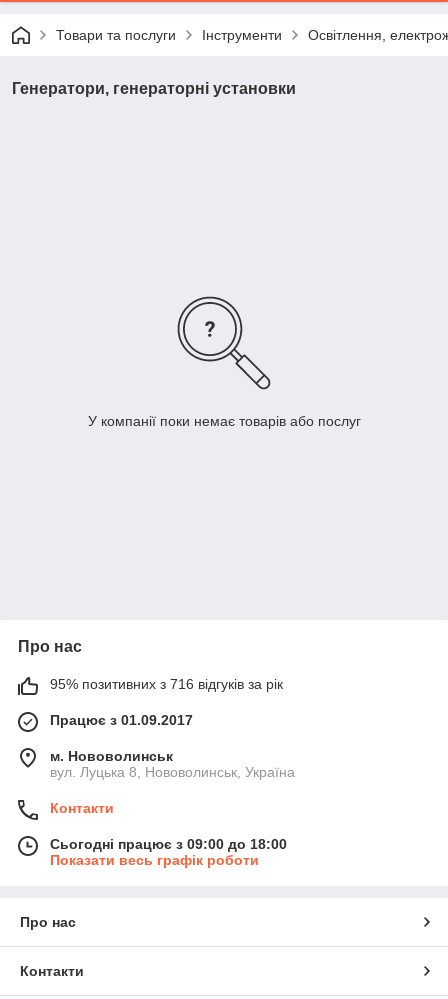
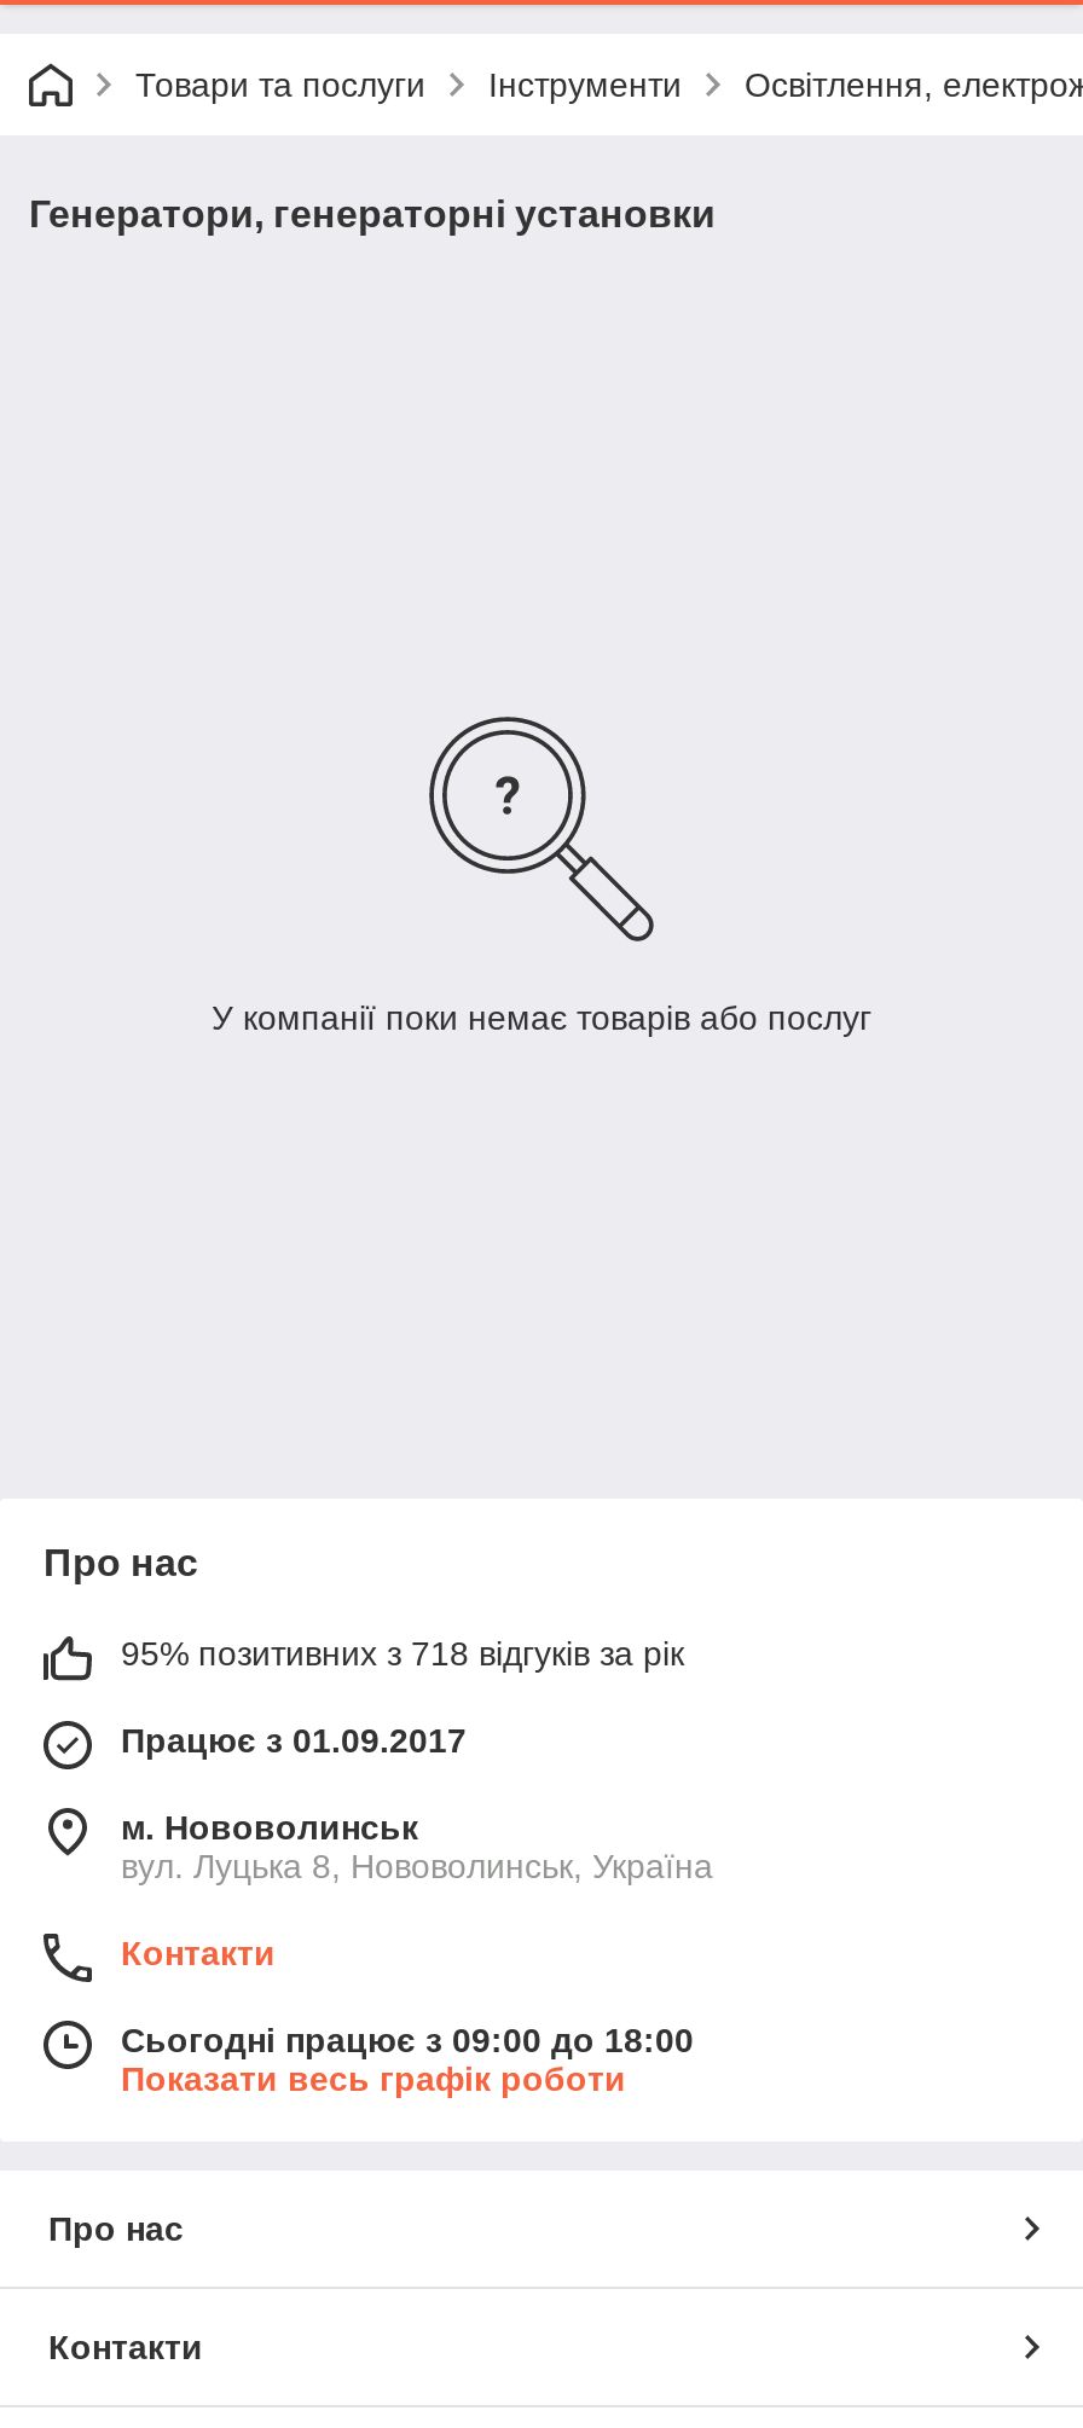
- 95% позитивних з 716 відгуків за рік
+ 95% позитивних з 718 відгуків за рік
